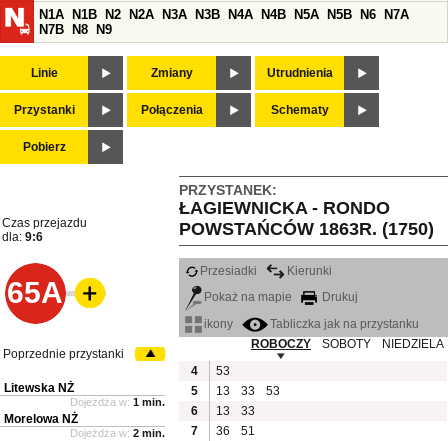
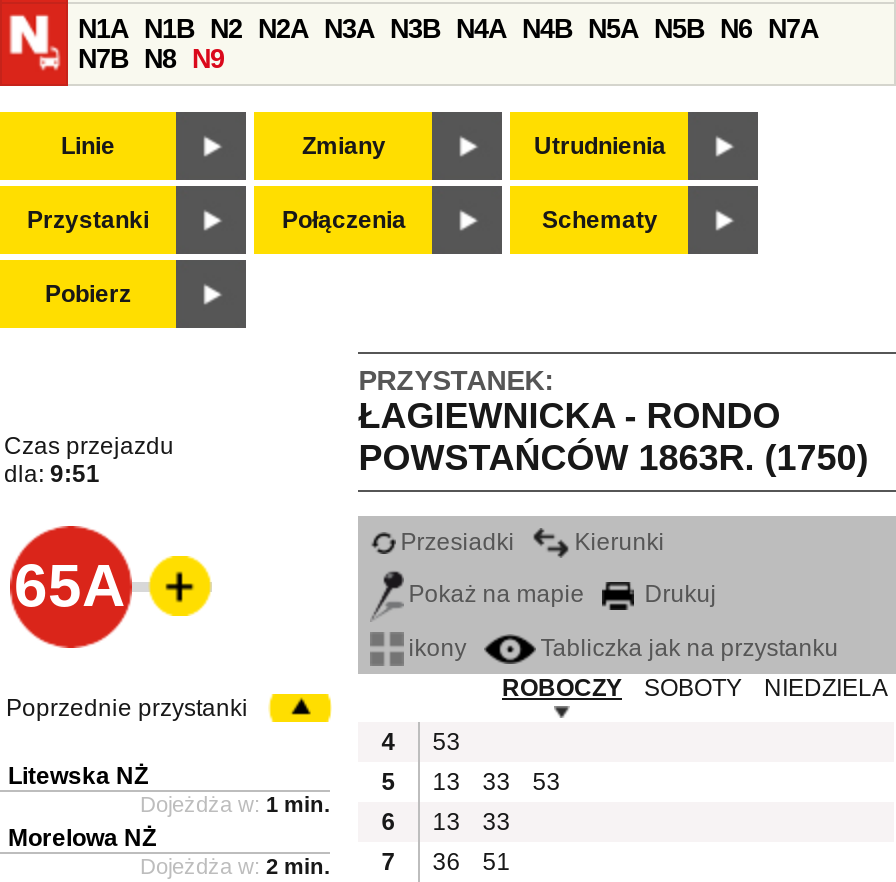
- dla: 9:6
+ dla: 9:51
